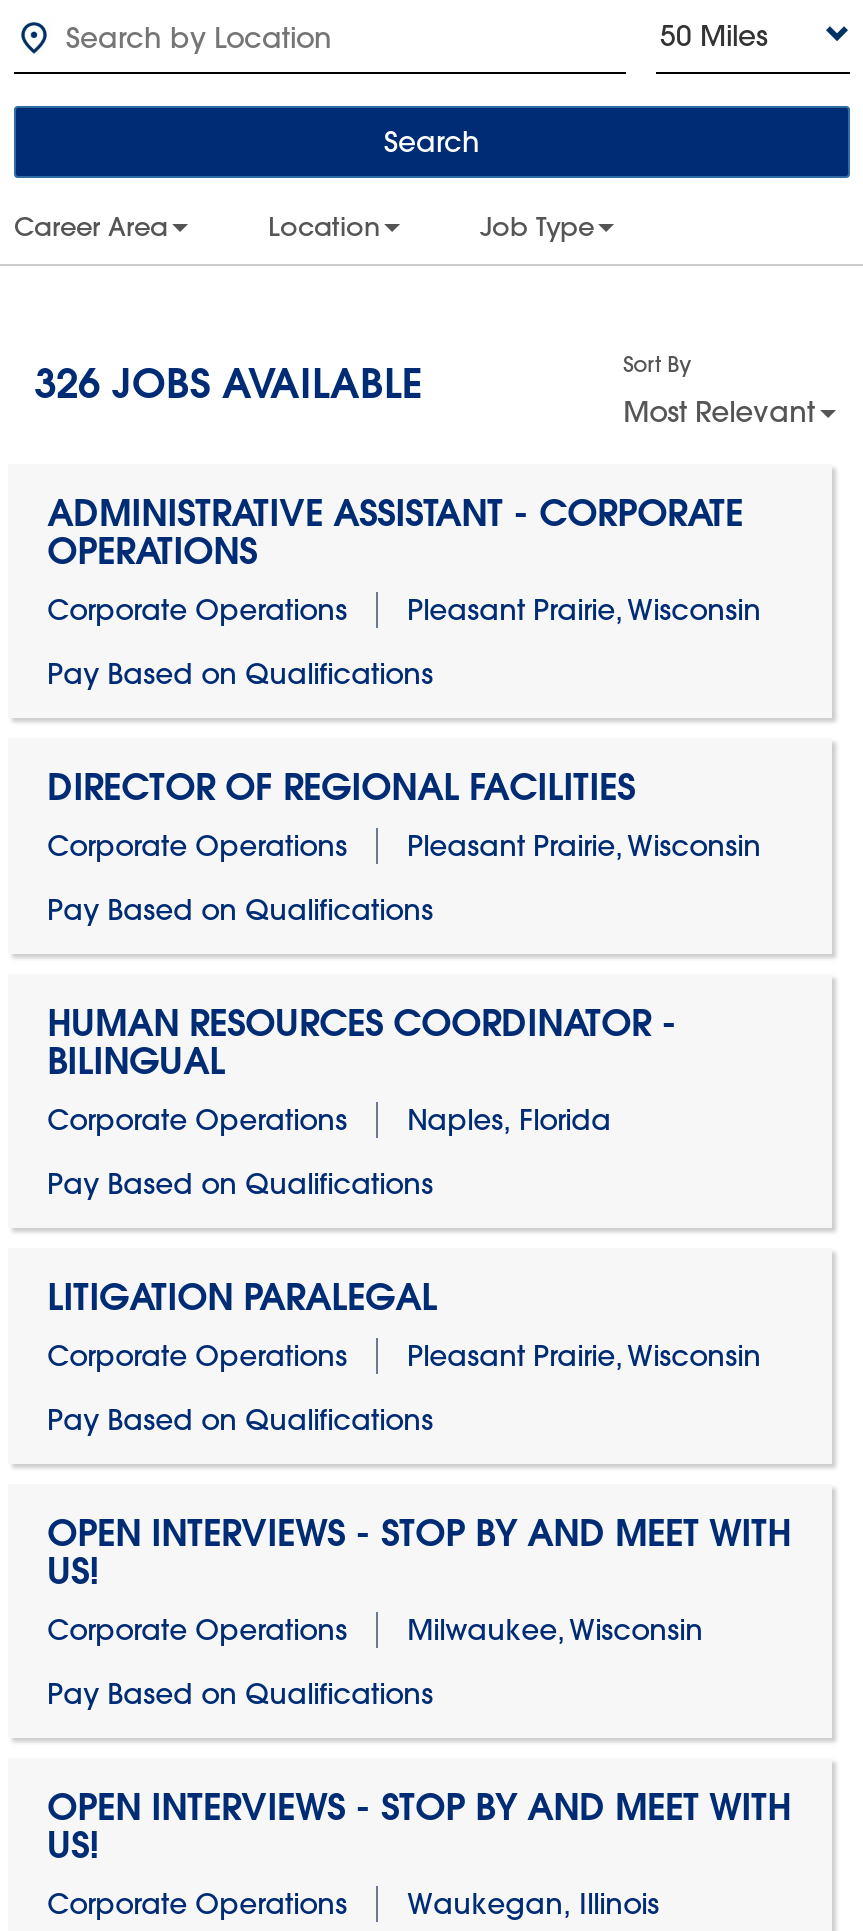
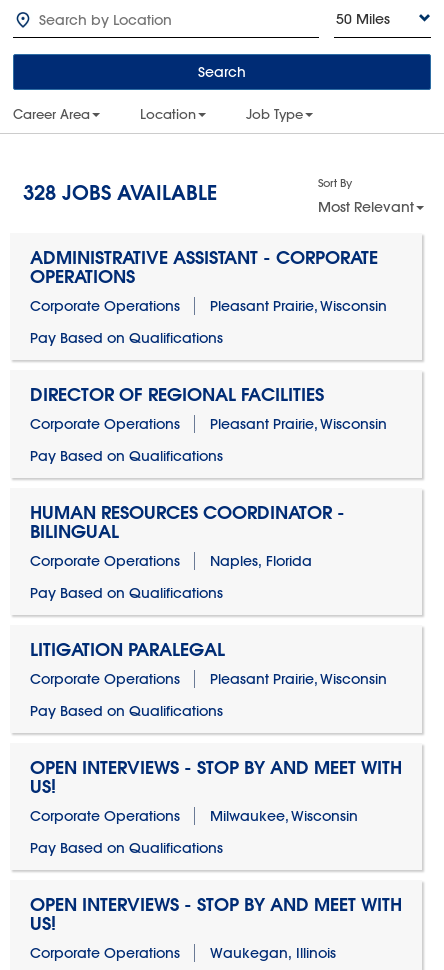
- 326 JOBS AVAILABLE
+ 328 JOBS AVAILABLE
